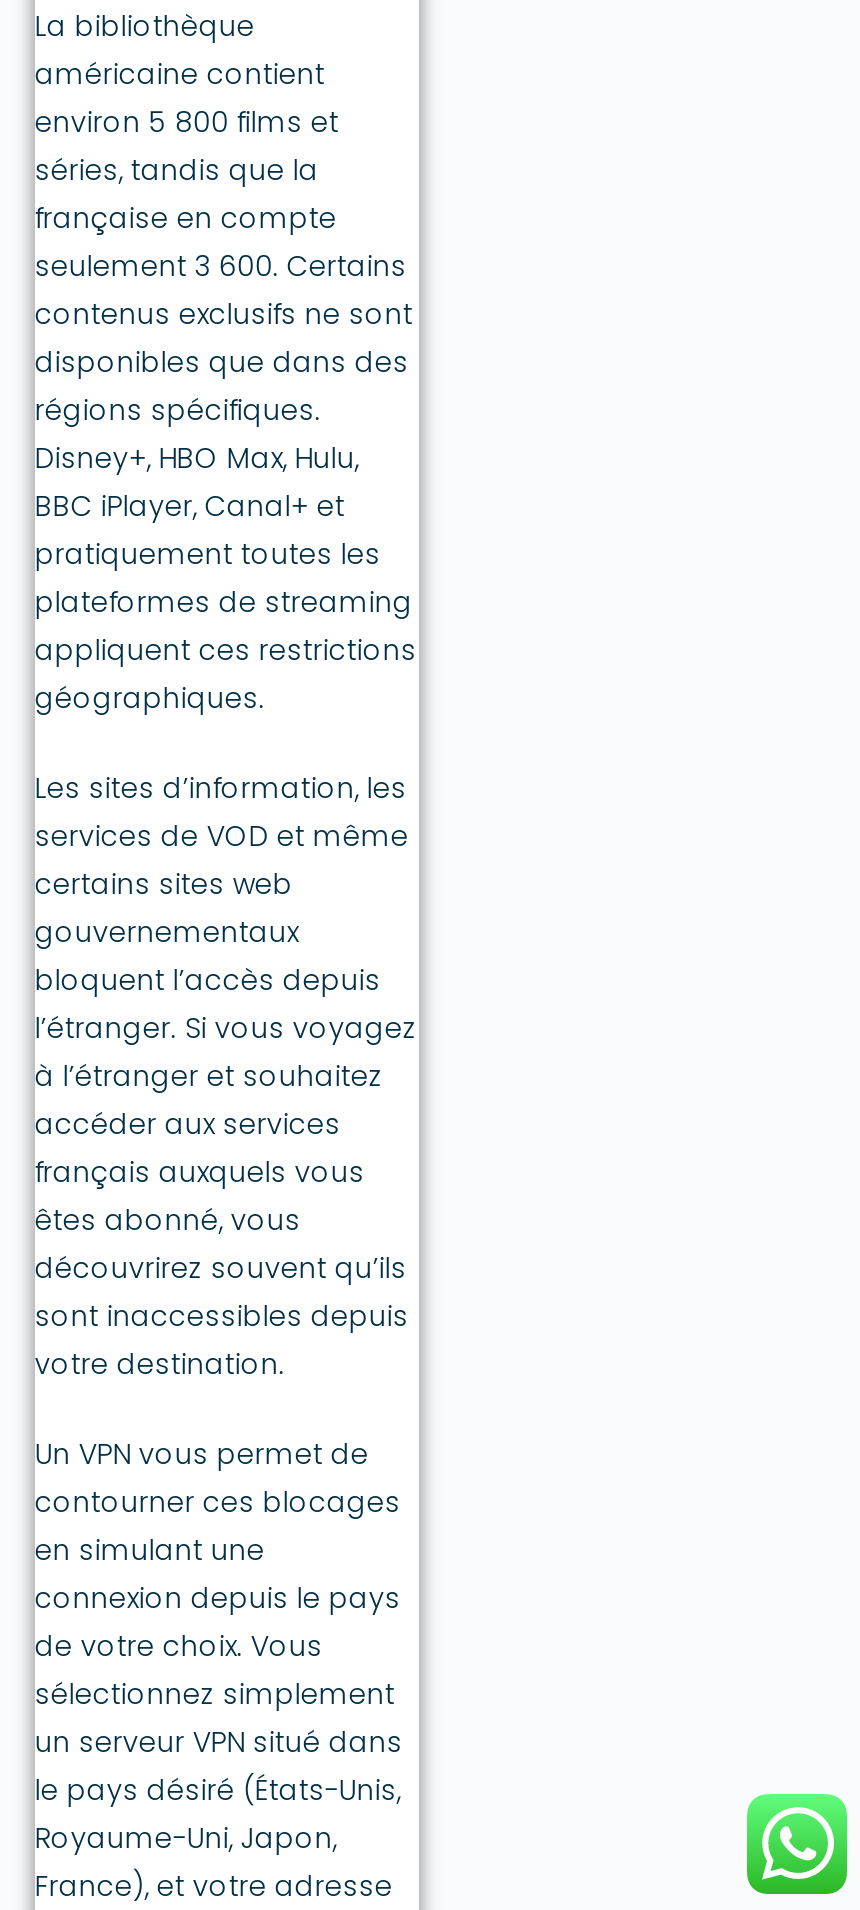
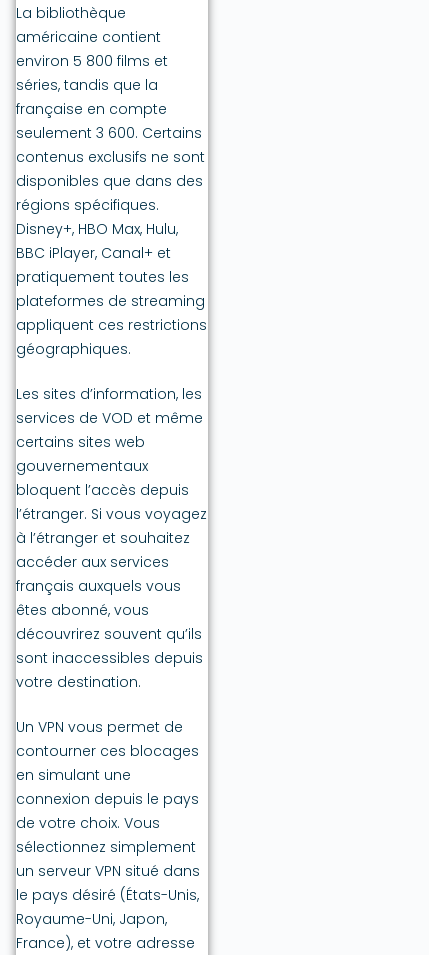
- [image]
